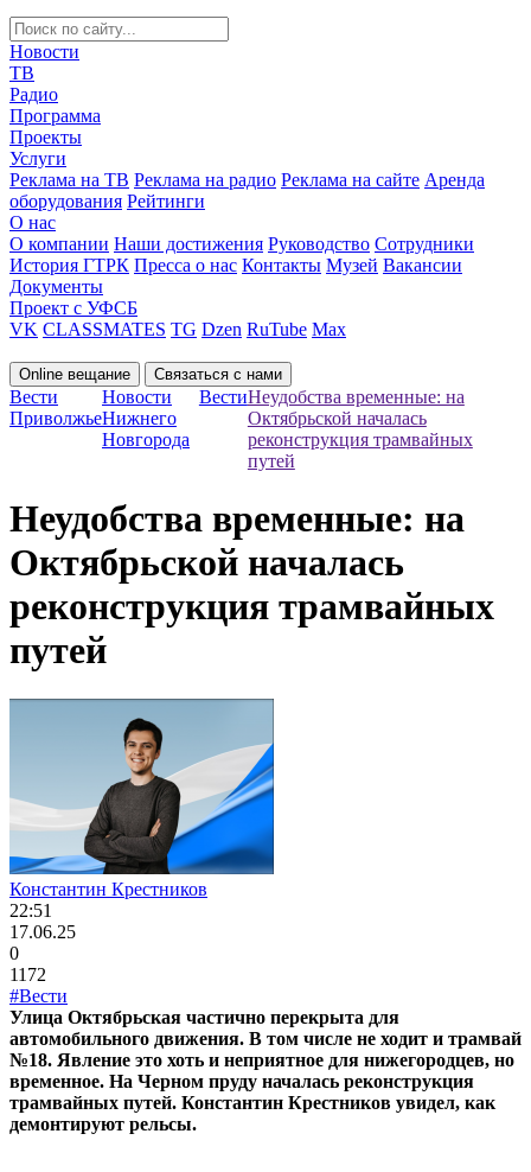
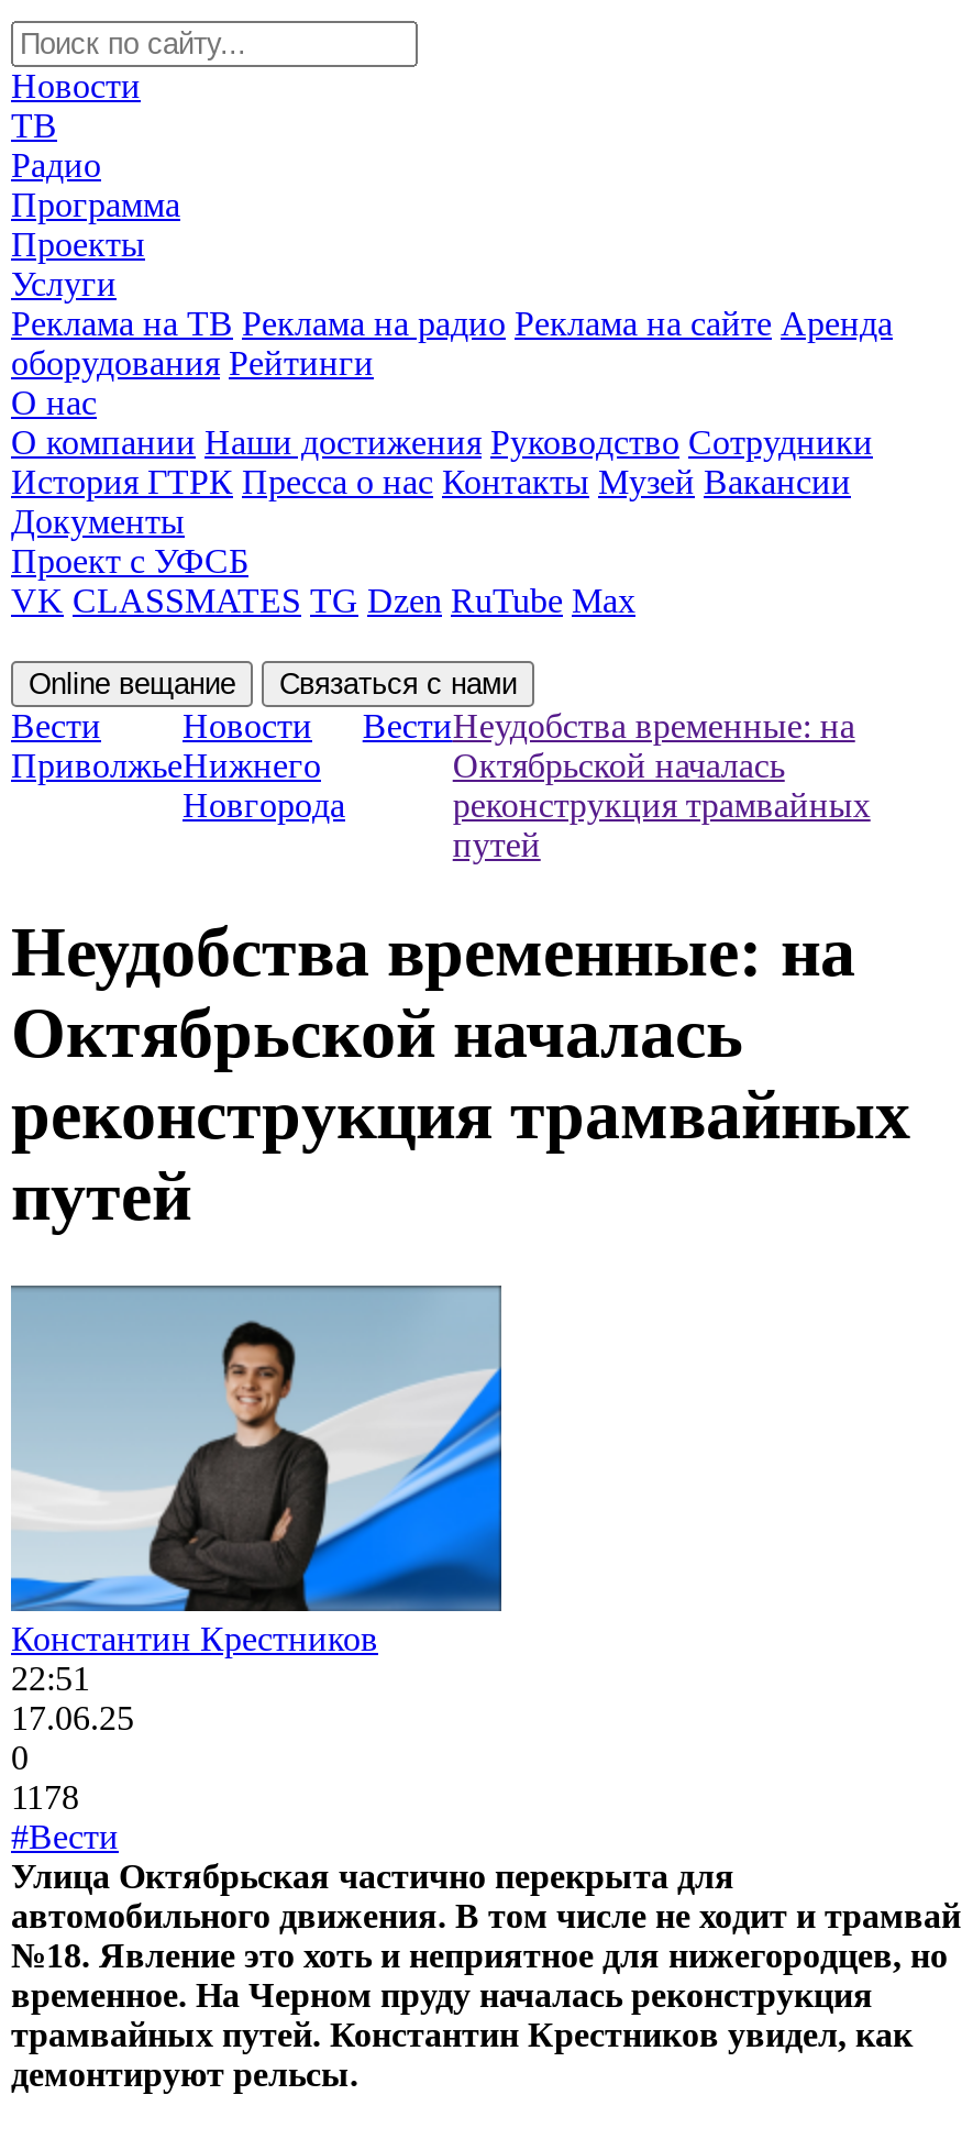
- 1172
+ 1178
